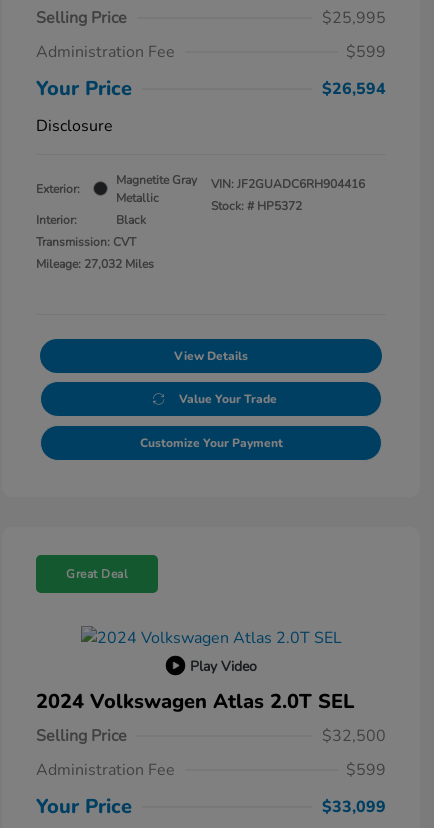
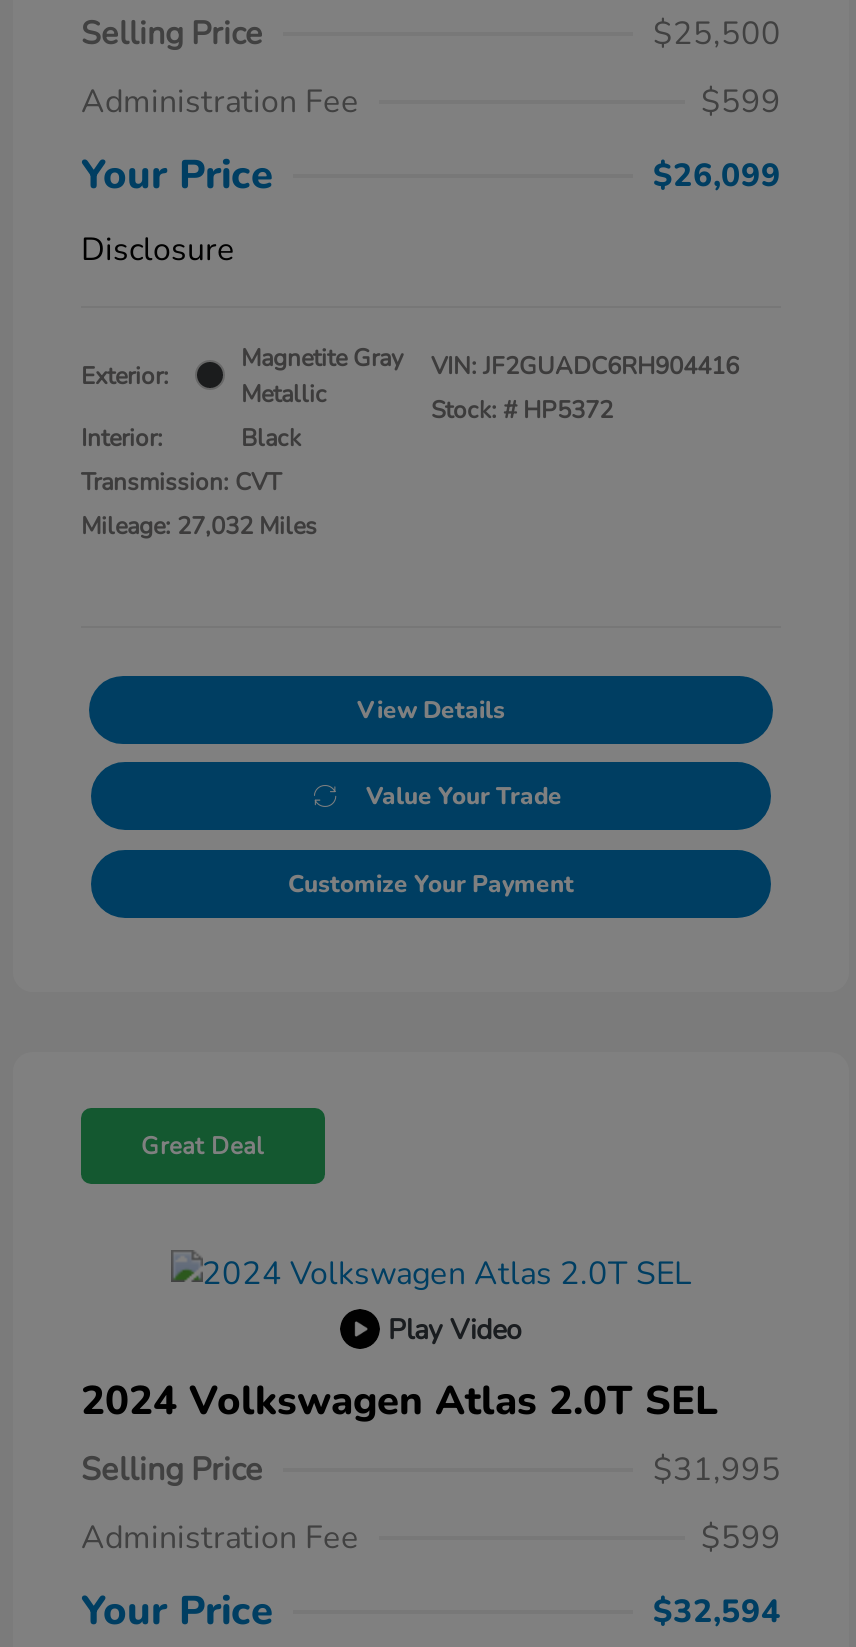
- $25,995
+ $25,500

- $26,594
+ $26,099

- $32,500
+ $31,995

- $33,099
+ $32,594
